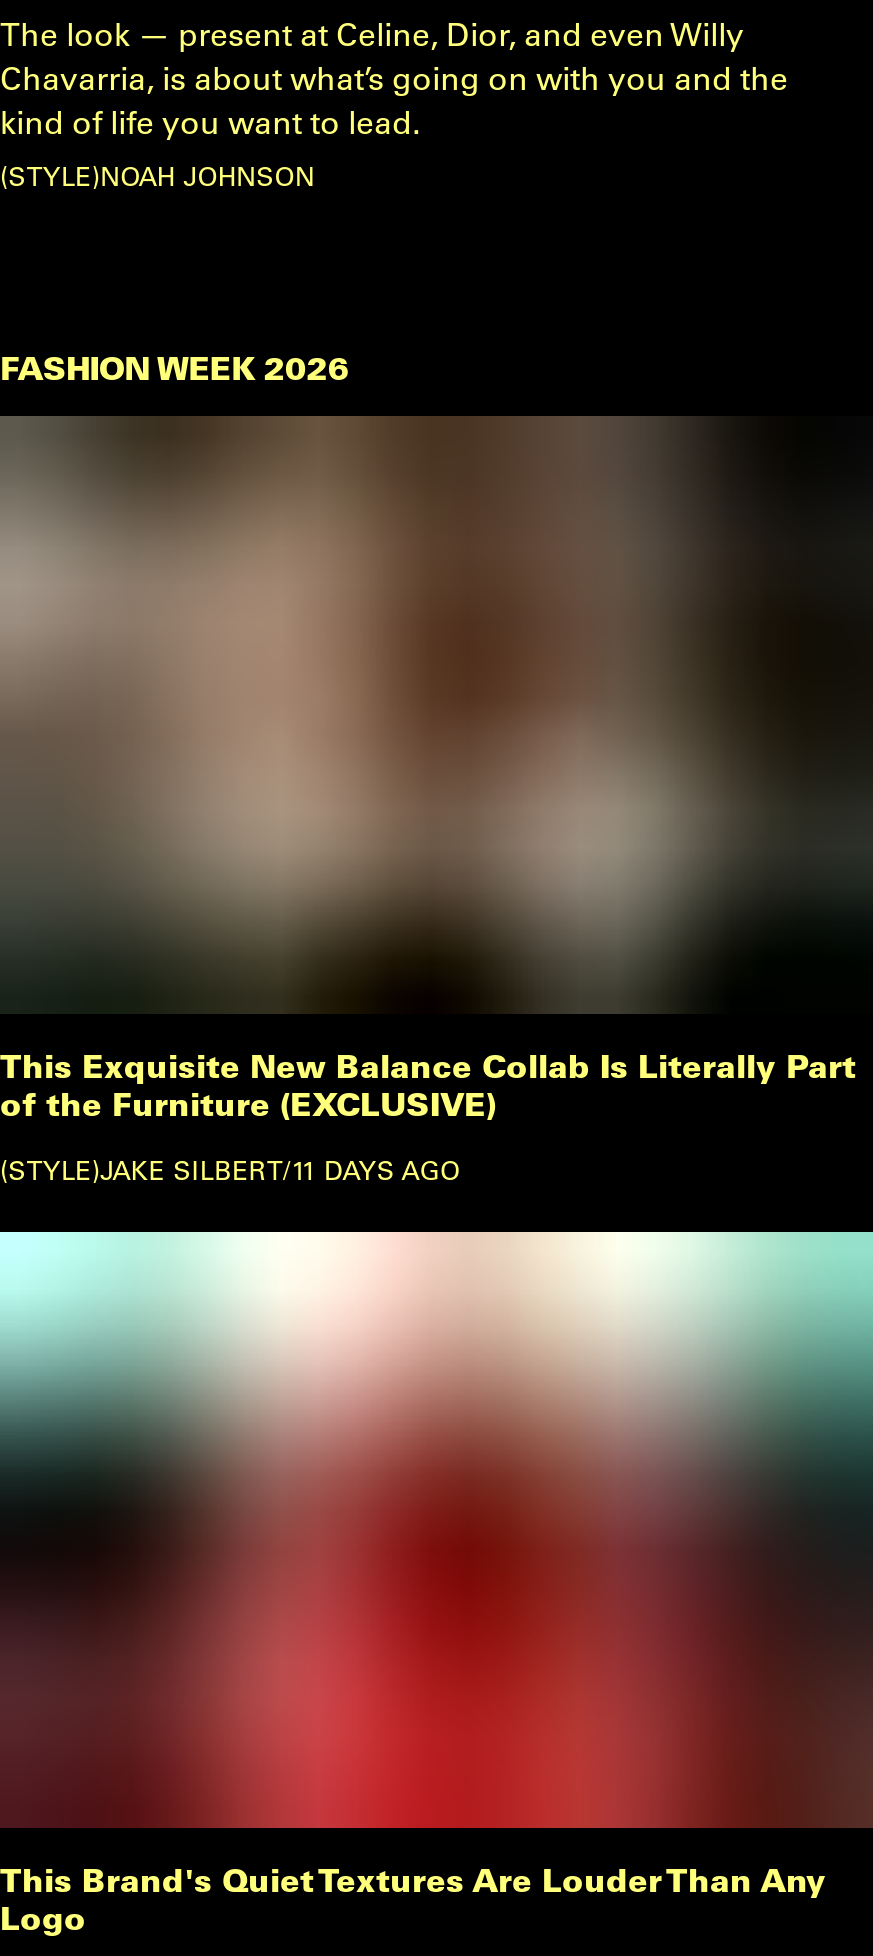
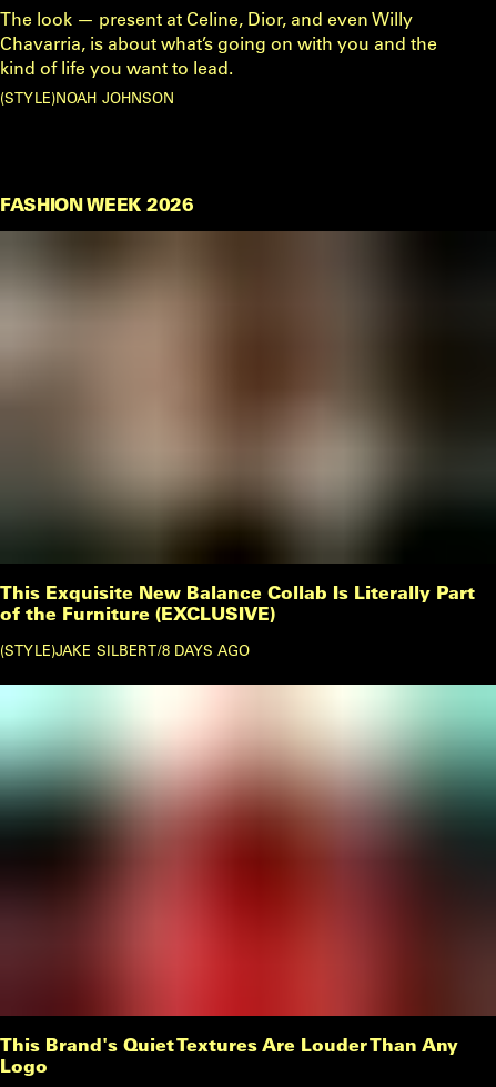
- STYLE JAKE SILBERT/11 DAYS AGO
+ STYLE JAKE SILBERT/8 DAYS AGO
